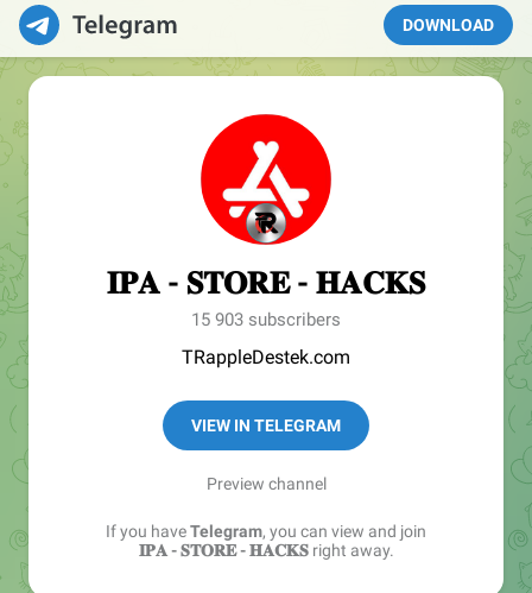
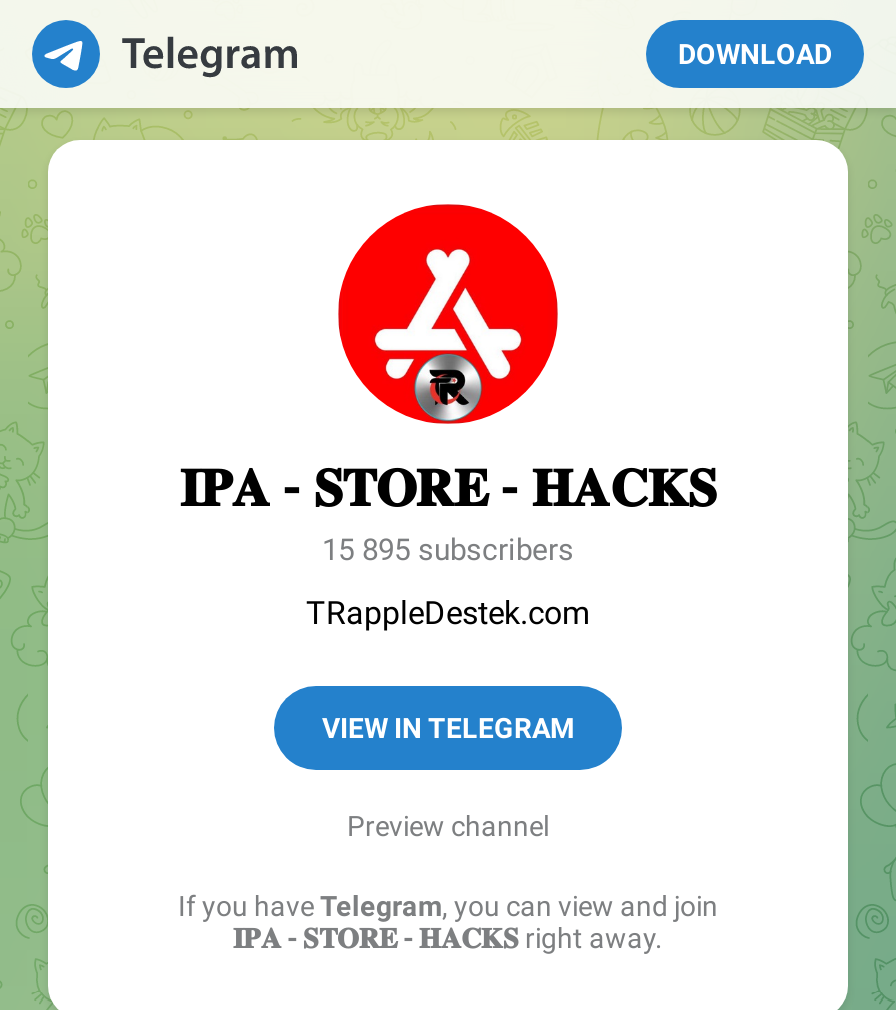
- 15 903 subscribers
+ 15 895 subscribers
